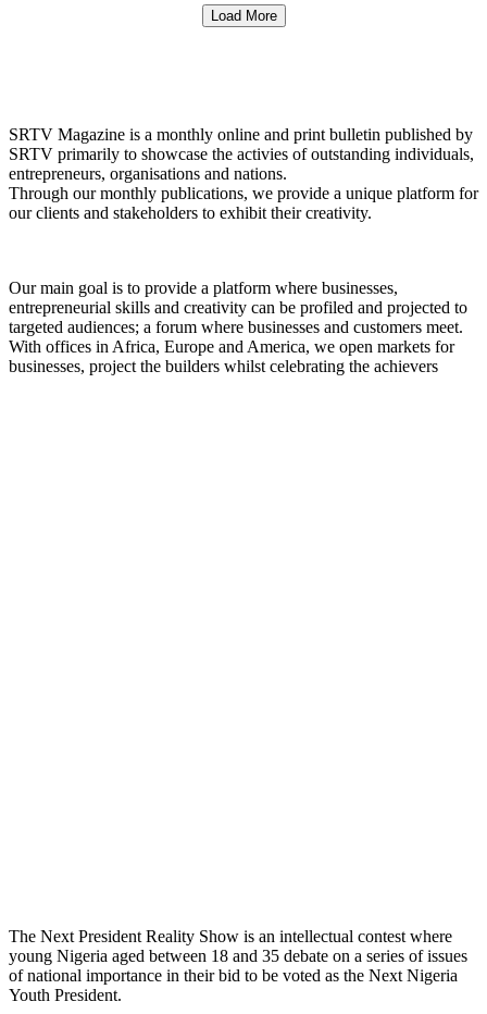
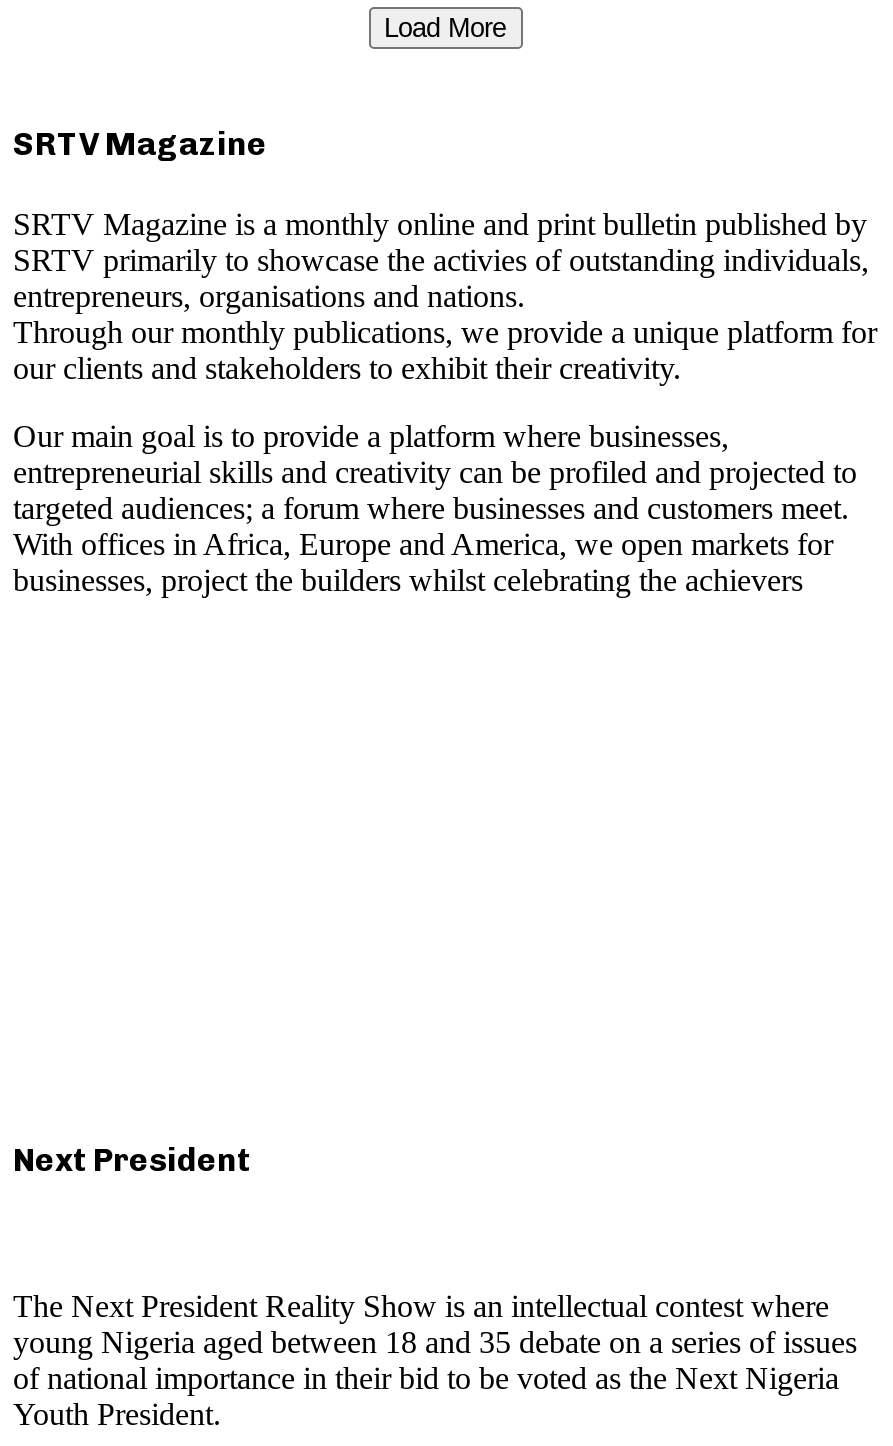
+ SRTV Magazine

+ Next President
